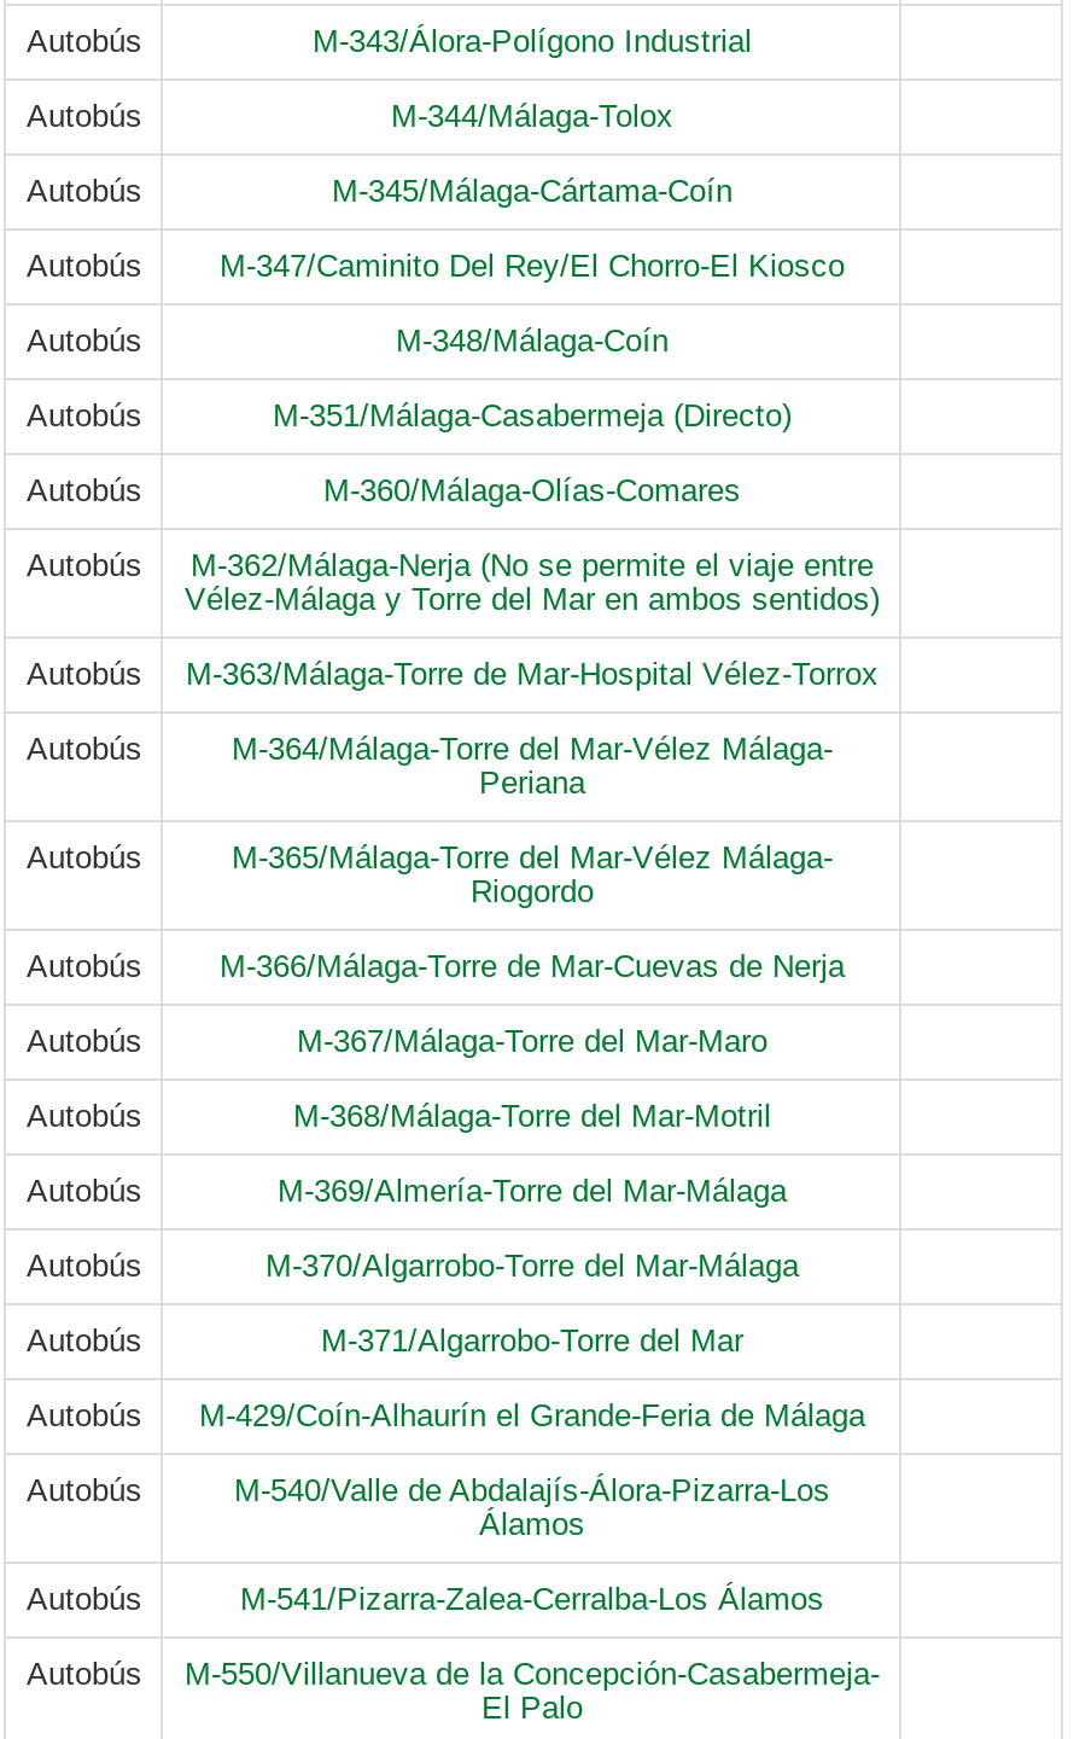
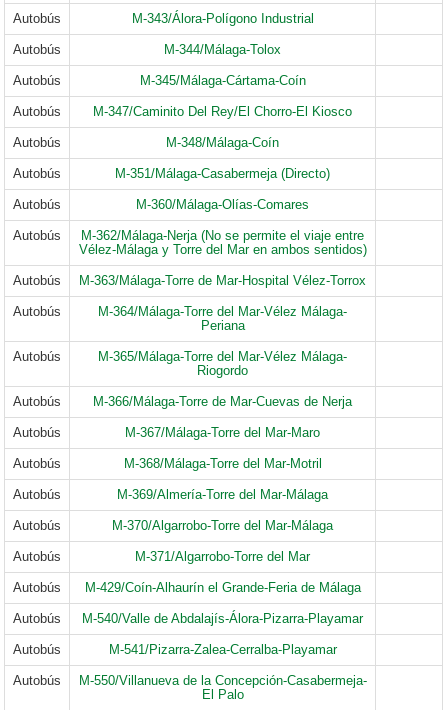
- M-540/Valle de Abdalajís-Álora-Pizarra-Los
- Álamos
+ M-540/Valle de Abdalajís-Álora-Pizarra-Playamar

- M-541/Pizarra-Zalea-Cerralba-Los Álamos
+ M-541/Pizarra-Zalea-Cerralba-Playamar
